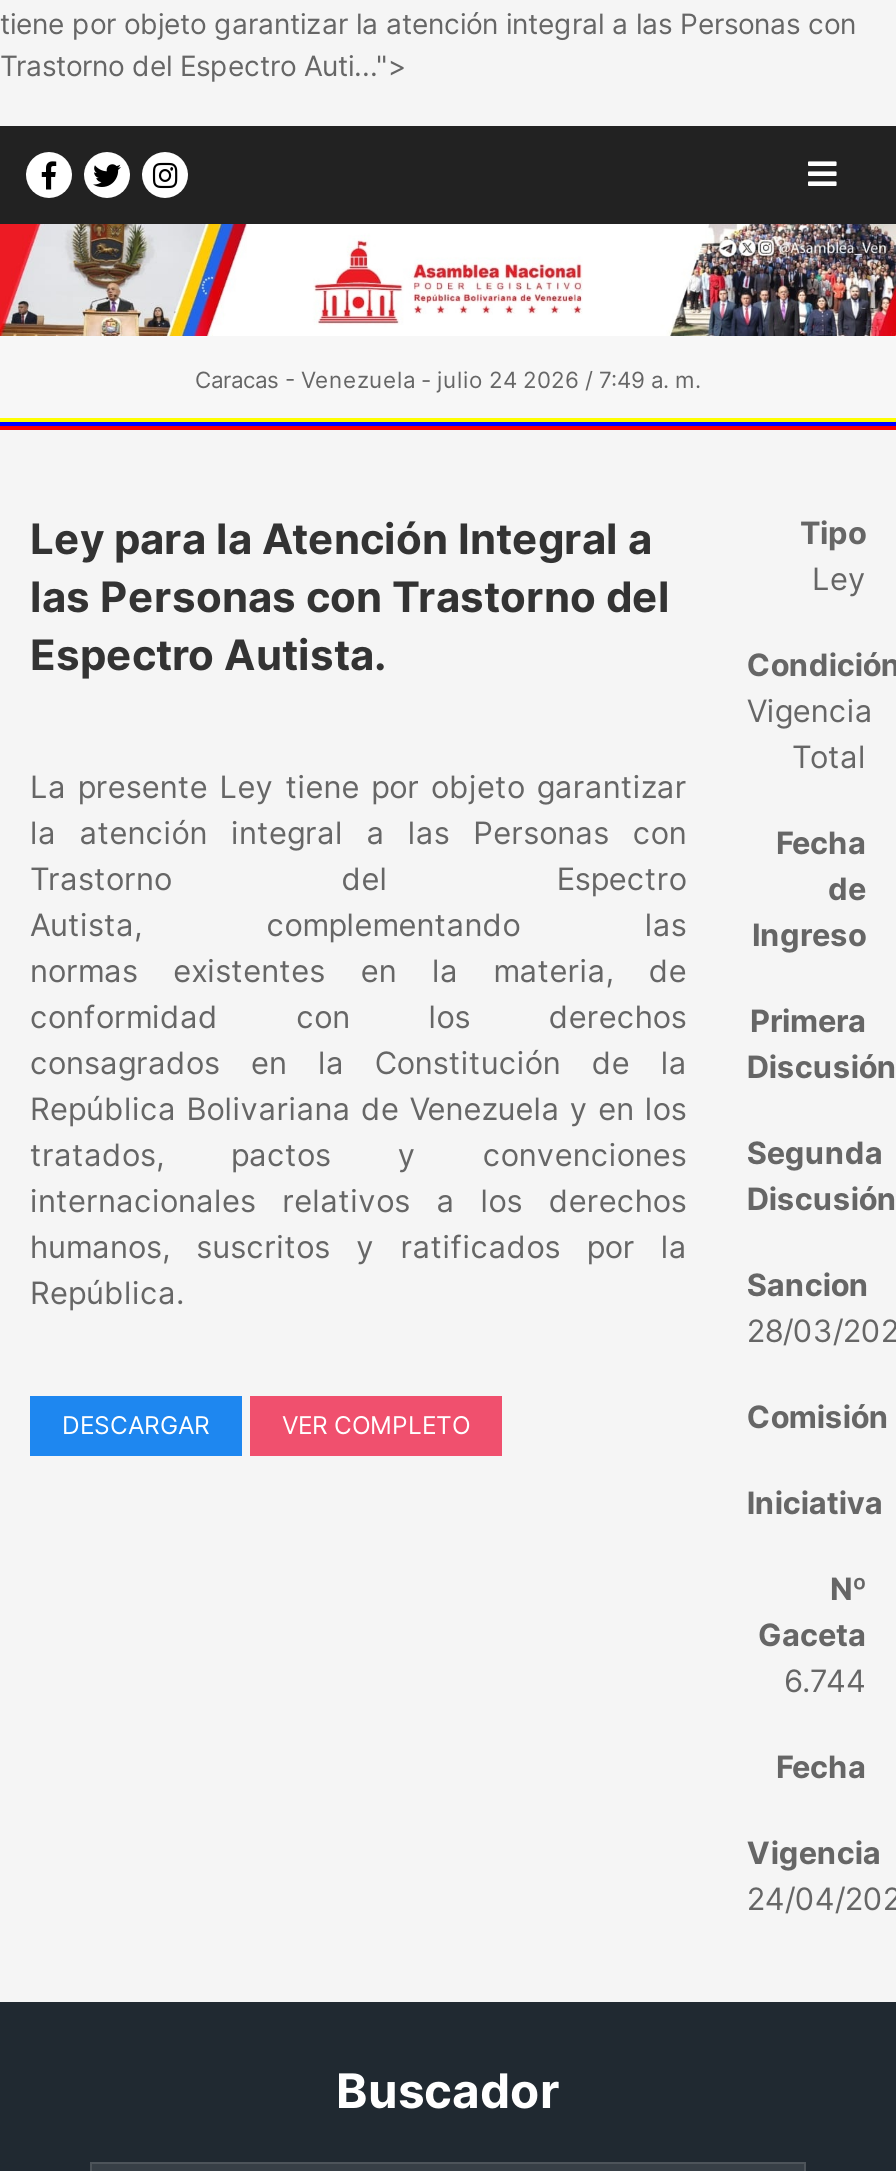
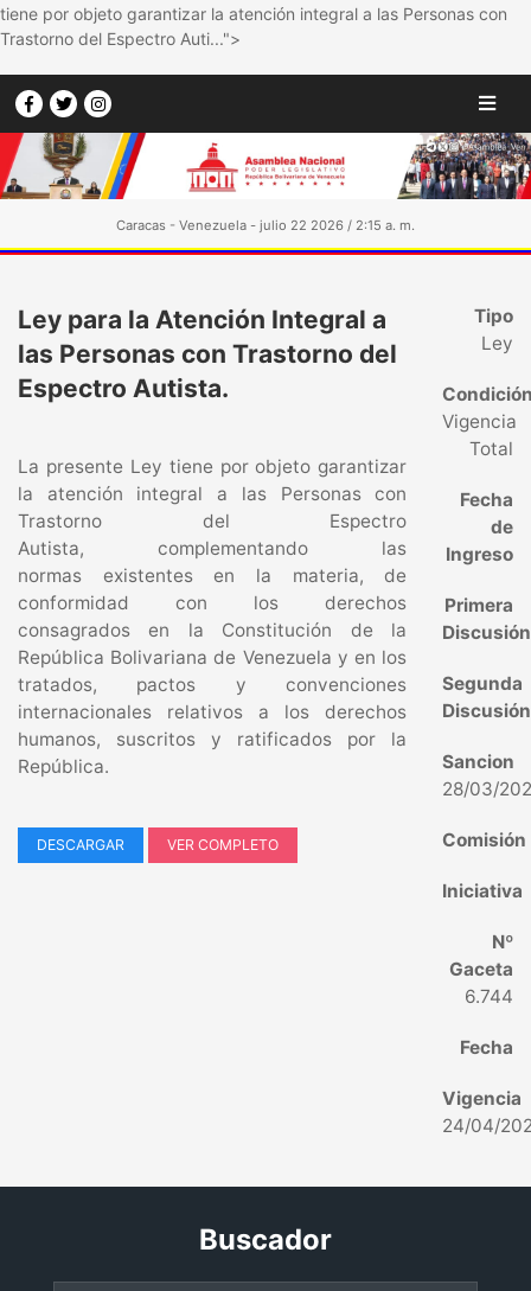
- Caracas - Venezuela - julio 24 2026 / 7:49 a. m.
+ Caracas - Venezuela - julio 22 2026 / 2:15 a. m.
